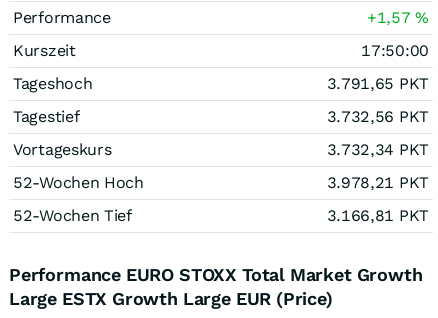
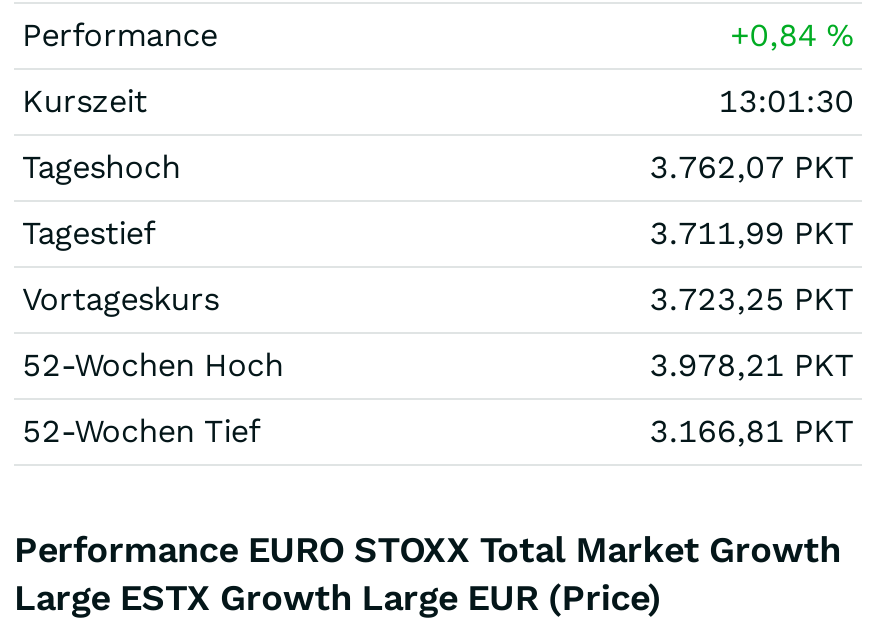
- +1,57%
+ +0,84%

- 17:50:00
+ 13:01:30

- 3.791,65 PKT
+ 3.762,07 PKT

- 3.732,56 PKT
+ 3.711,99 PKT

- 3.732,34 PKT
+ 3.723,25 PKT
